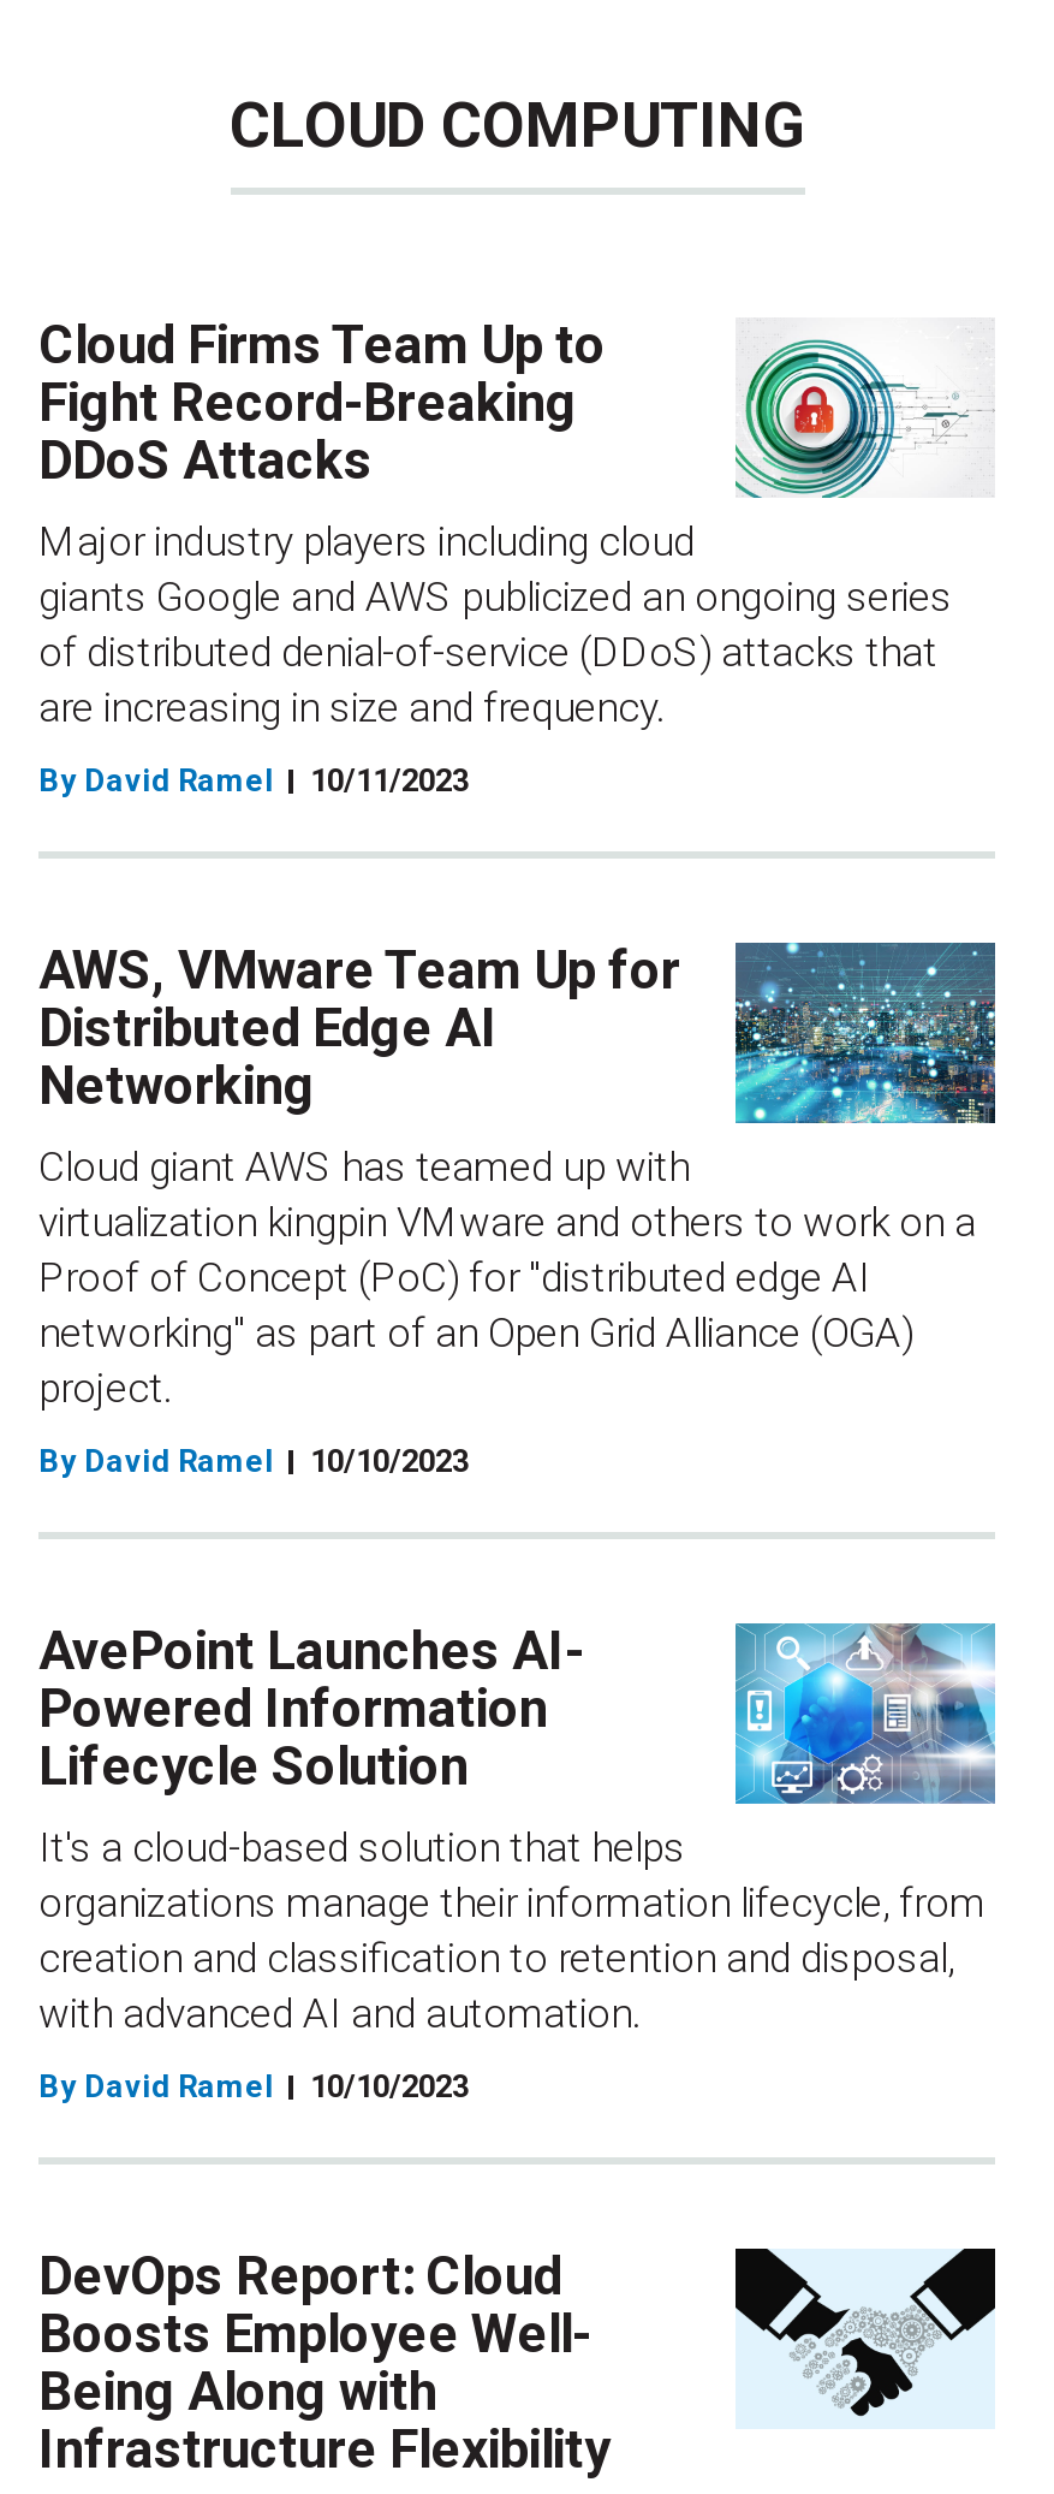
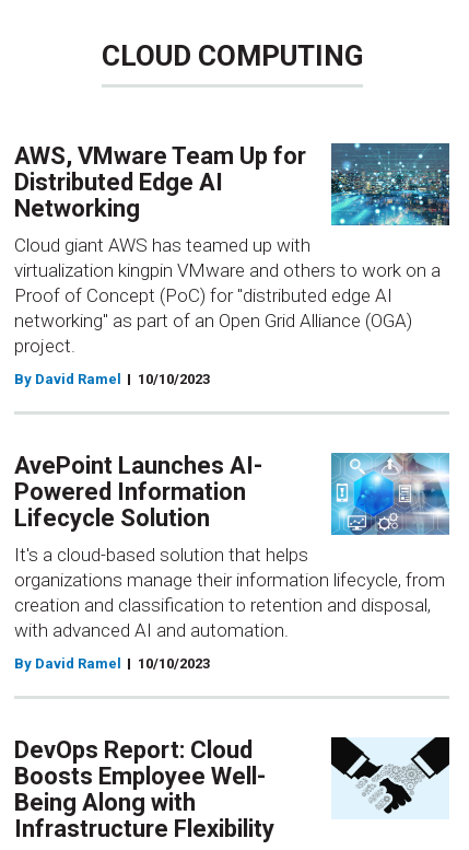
- [image]
- Cloud Firms Team Up to
- Fight Record-Breaking
- DDoS Attacks
- Major industry players including cloud
- giants Google and AWS publicized an ongoing series
- of distributed denial-of-service (DDoS) attacks that
- are increasing in size and frequency.
- By David Ramel
- 10/11/2023
